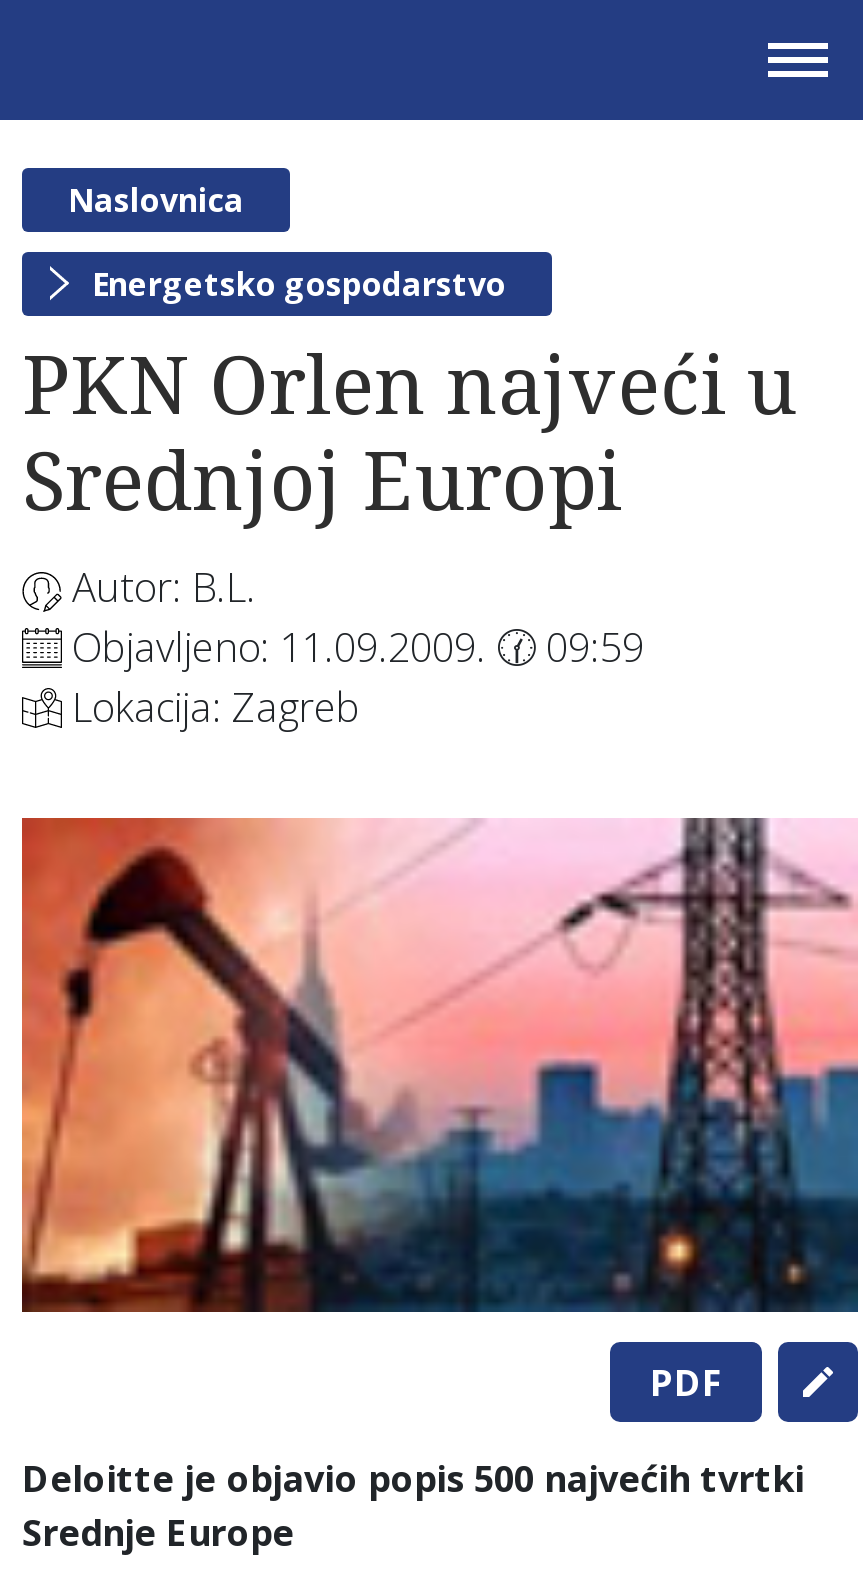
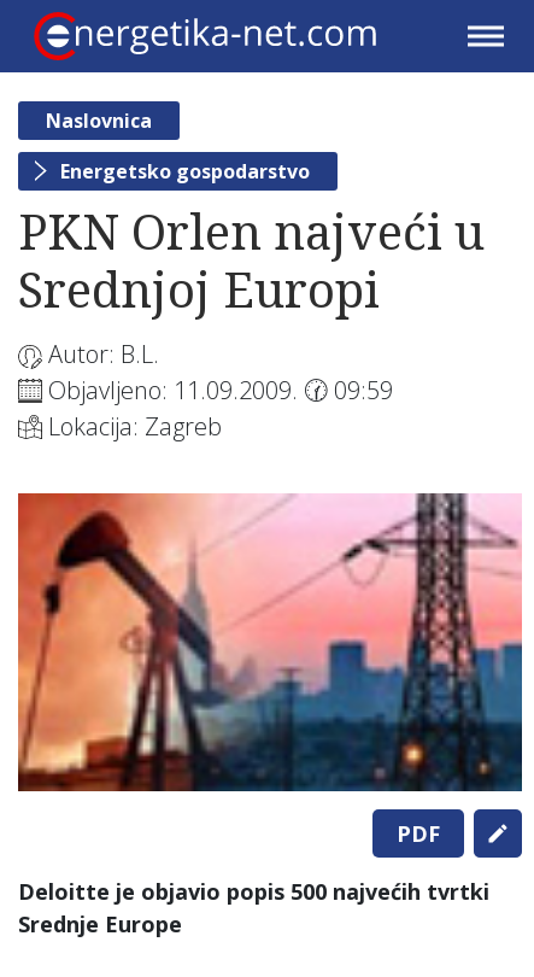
+ [image]
